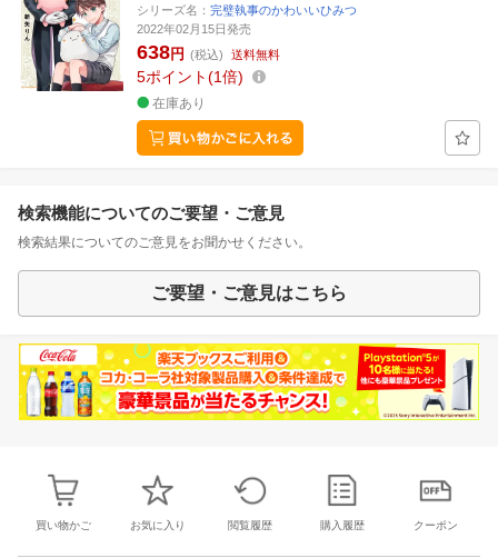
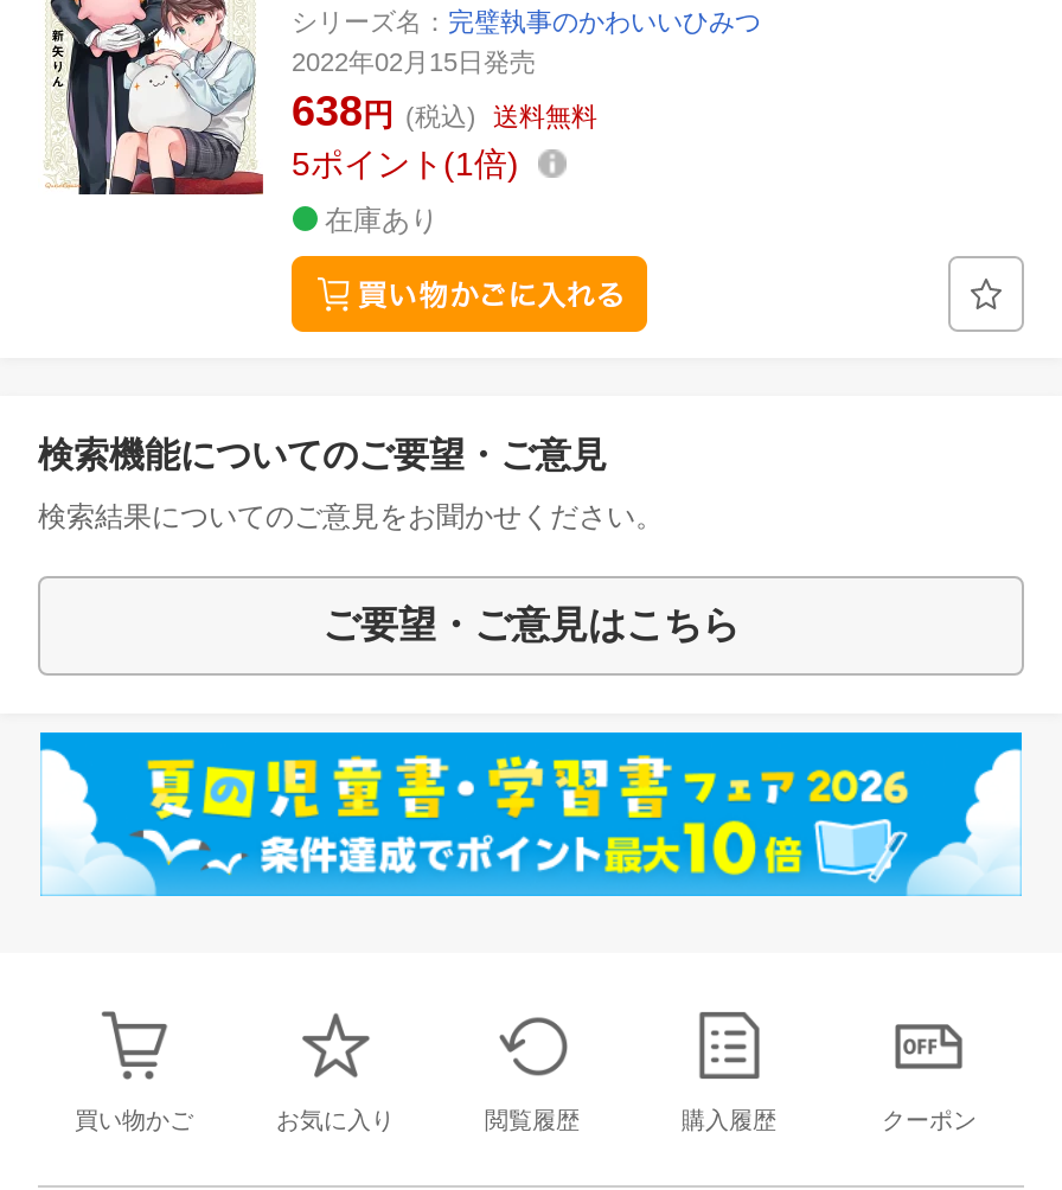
- [image]
+ [image]
